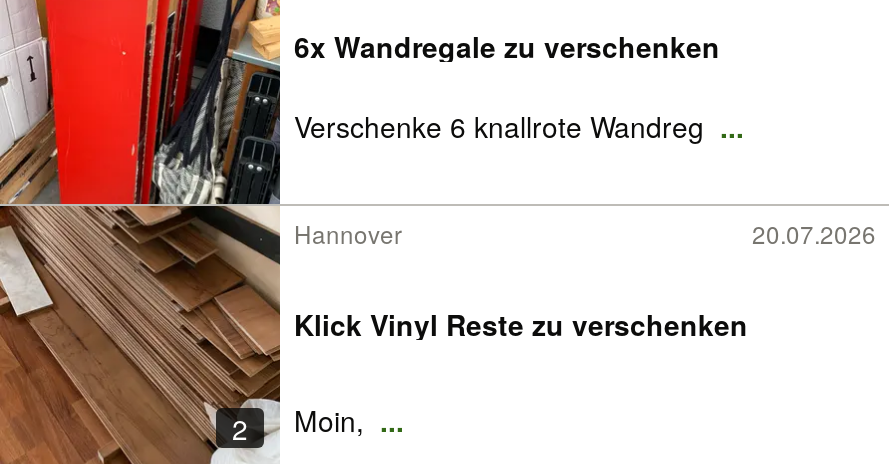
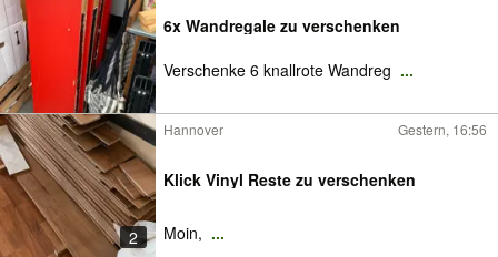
- 20.07.2026
+ Gestern, 16:56
